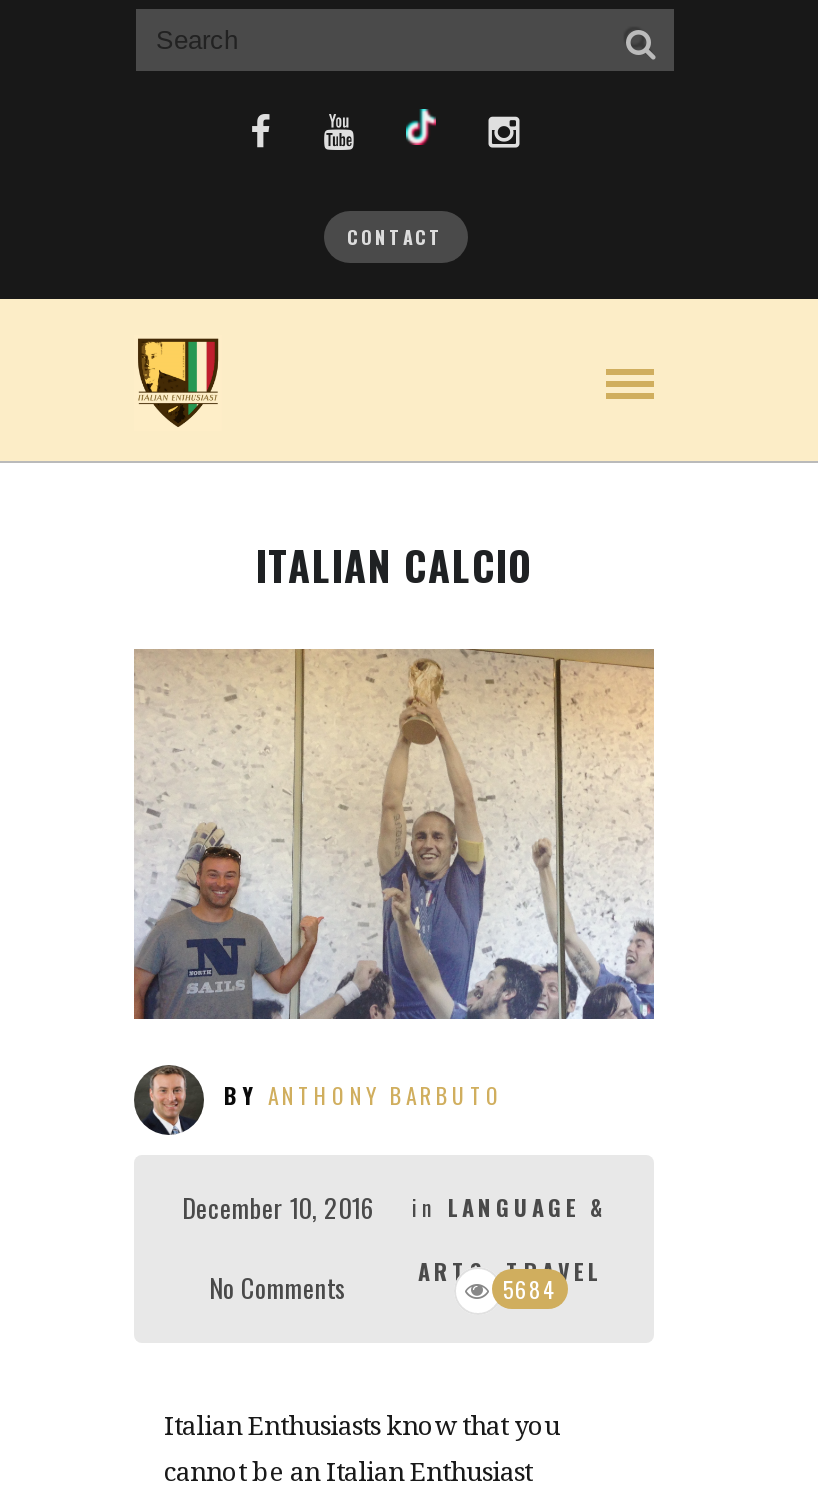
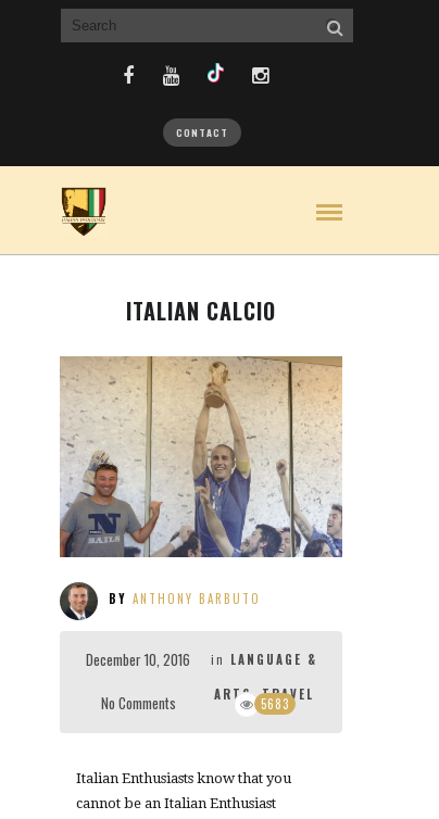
- 5684
+ 5683
